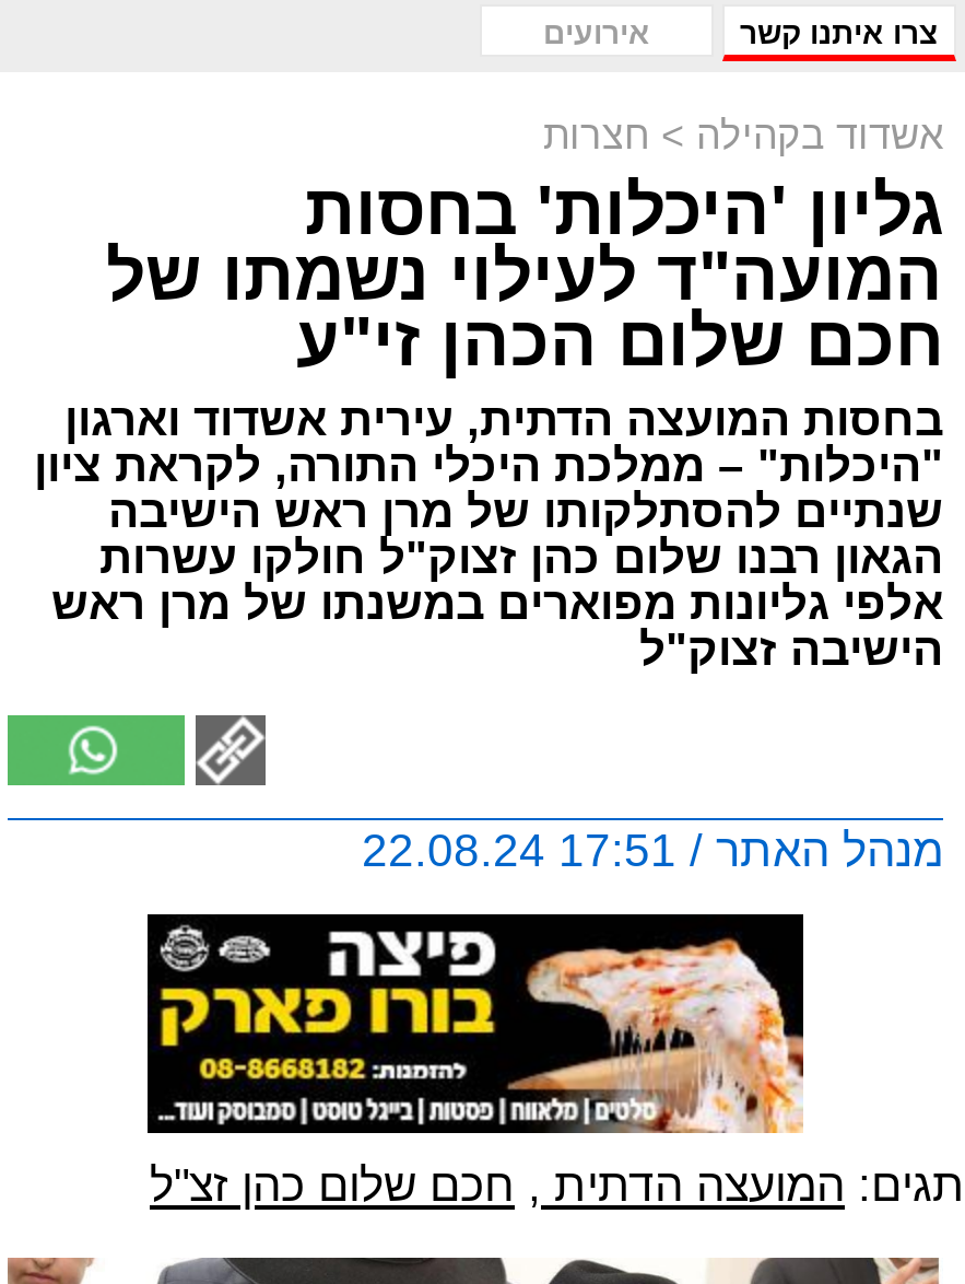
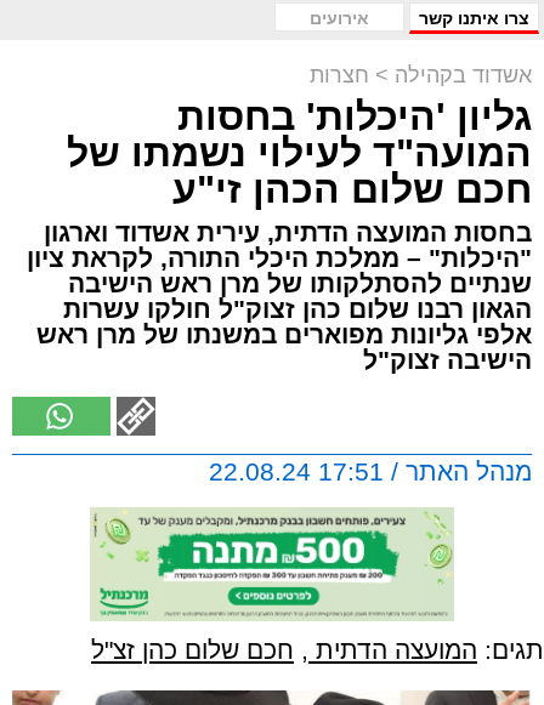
- [image]
+ [image]
